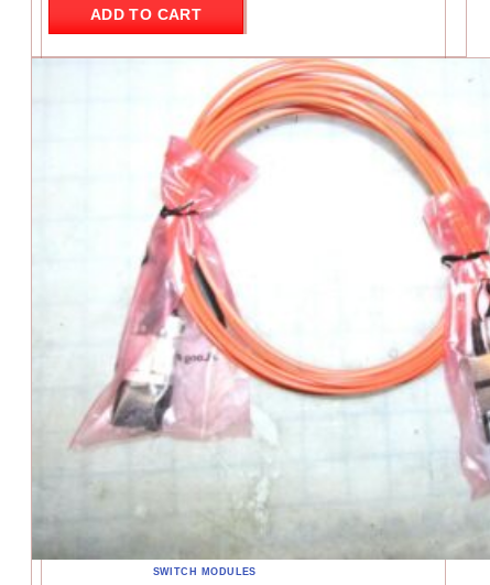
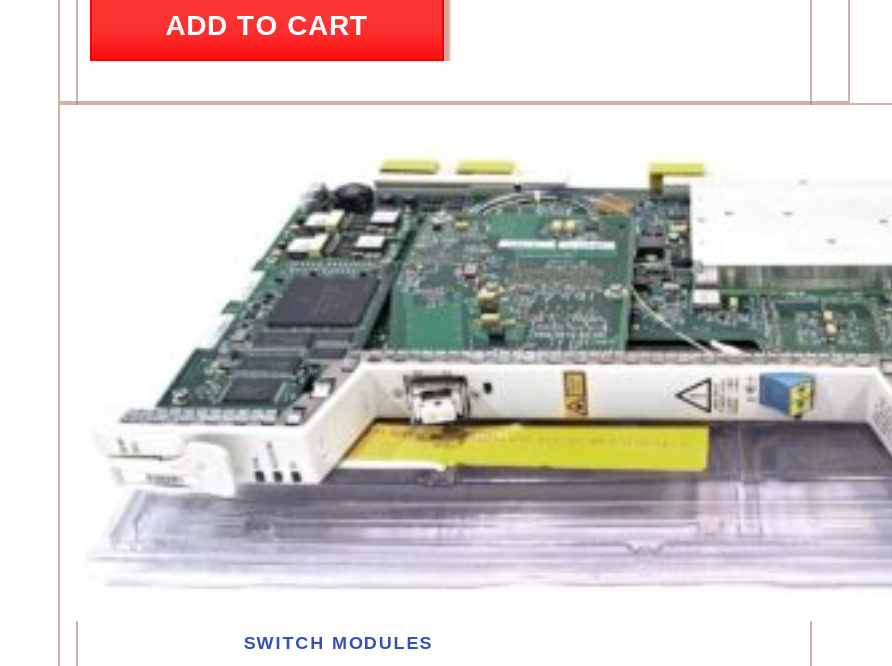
- [image]
+ [image]
